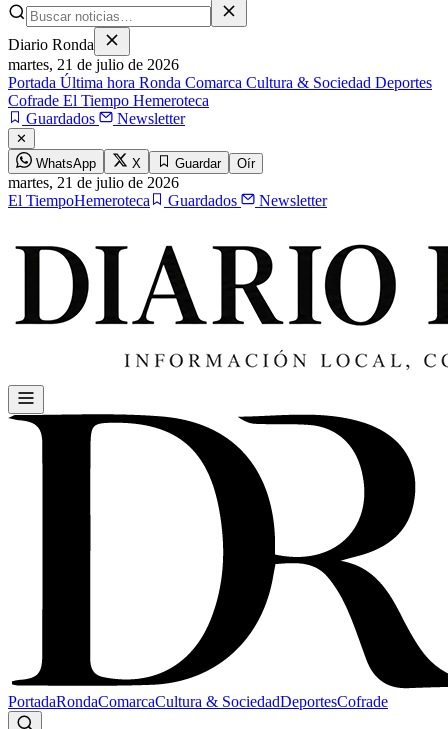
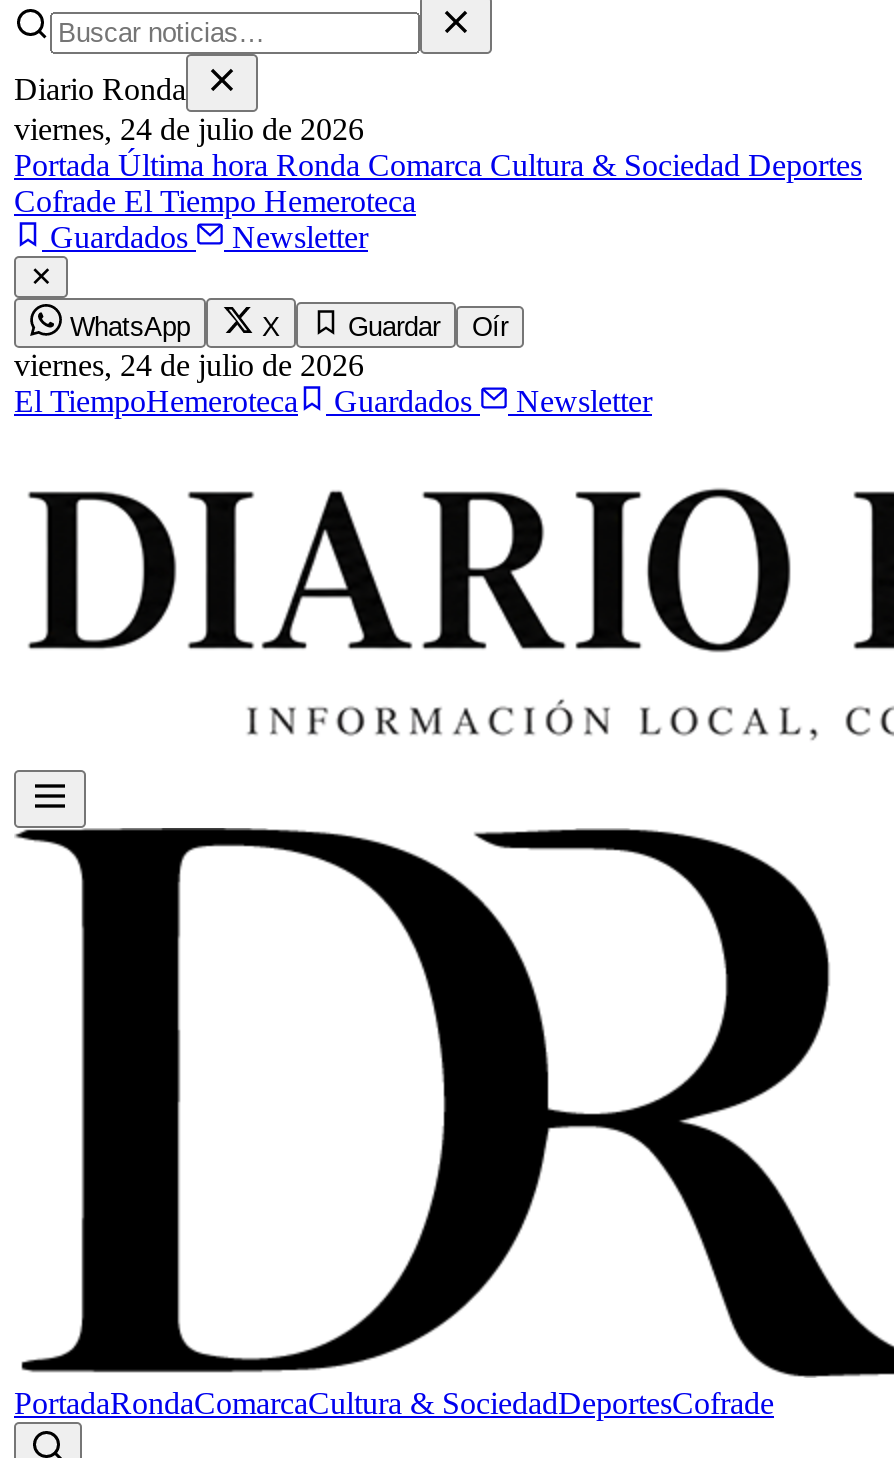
- martes, 21 de julio de 2026
+ viernes, 24 de julio de 2026

- martes,21 de julio de 2026
+ viernes,24 de julio de 2026
